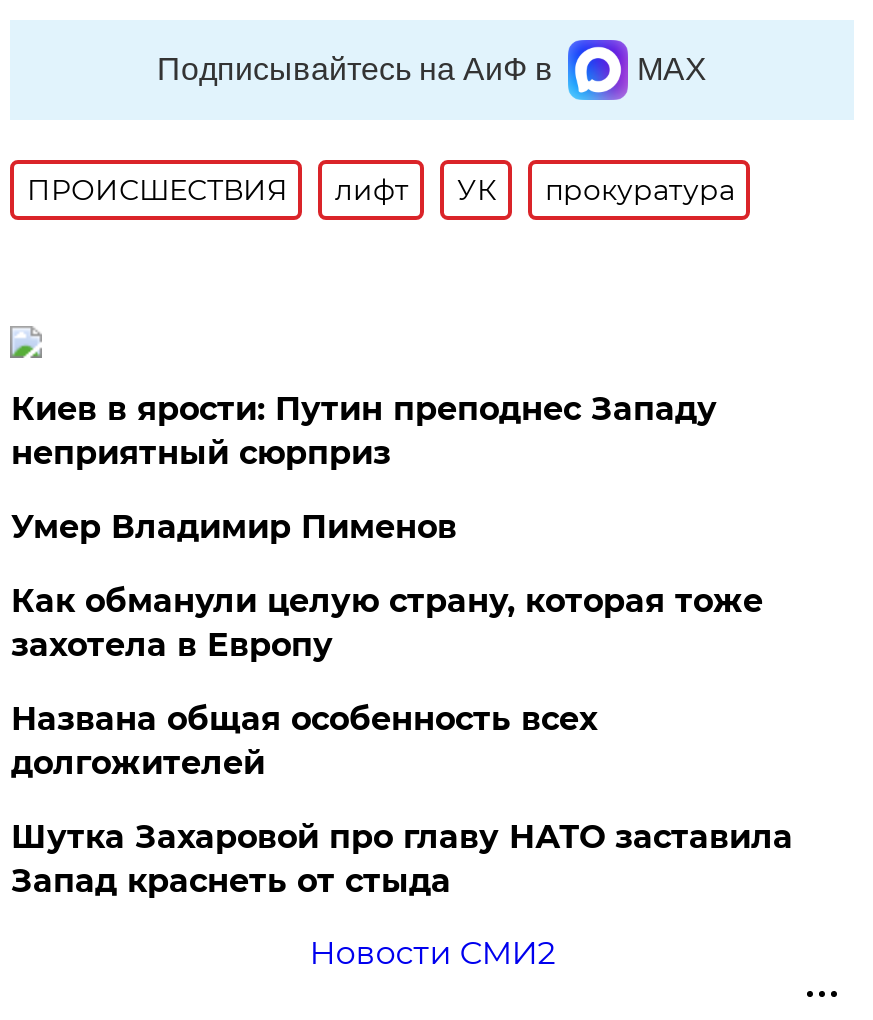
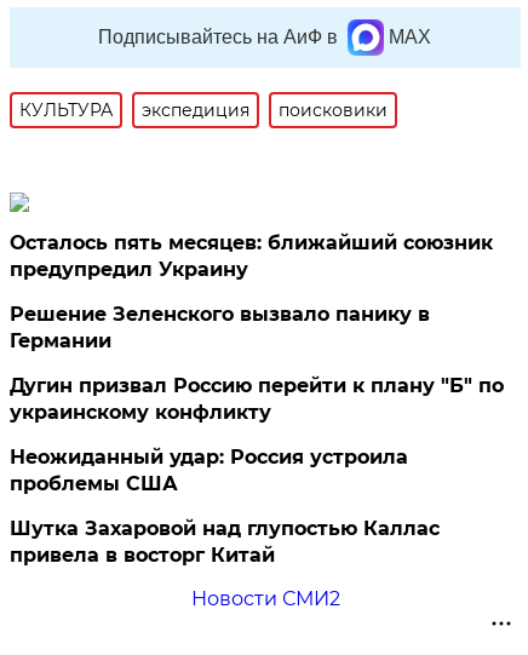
- ПРОИСШЕСТВИЯ
- лифт
- УК
- прокуратура
+ КУЛЬТУРА
+ экспедиция
+ поисковики

- Киев в ярости: Путин преподнес Западу
- неприятный сюрприз
+ Осталось пять месяцев: ближайший союзник
+ предупредил Украину

- Умер Владимир Пименов
+ Решение Зеленского вызвало панику в
+ Германии

- Как обманули целую страну, которая тоже
- захотела в Европу
+ Дугин призвал Россию перейти к плану "Б" по
+ украинскому конфликту

- Названа общая особенность всех
- долгожителей
+ Неожиданный удар: Россия устроила
+ проблемы США

- Шутка Захаровой про главу НАТО заставила
- Запад краснеть от стыда
+ Шутка Захаровой над глупостью Каллас
+ привела в восторг Китай
